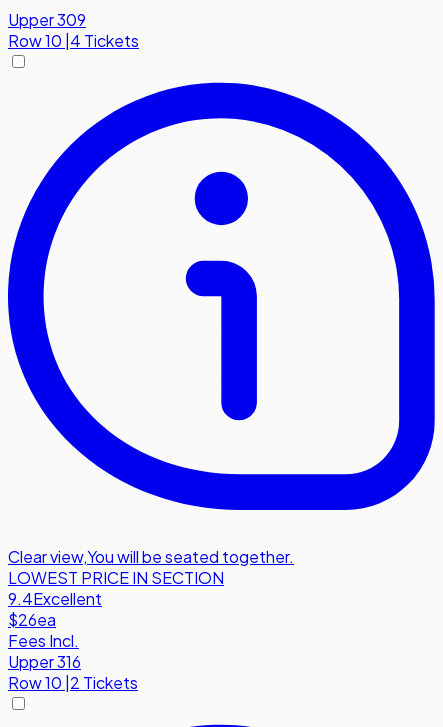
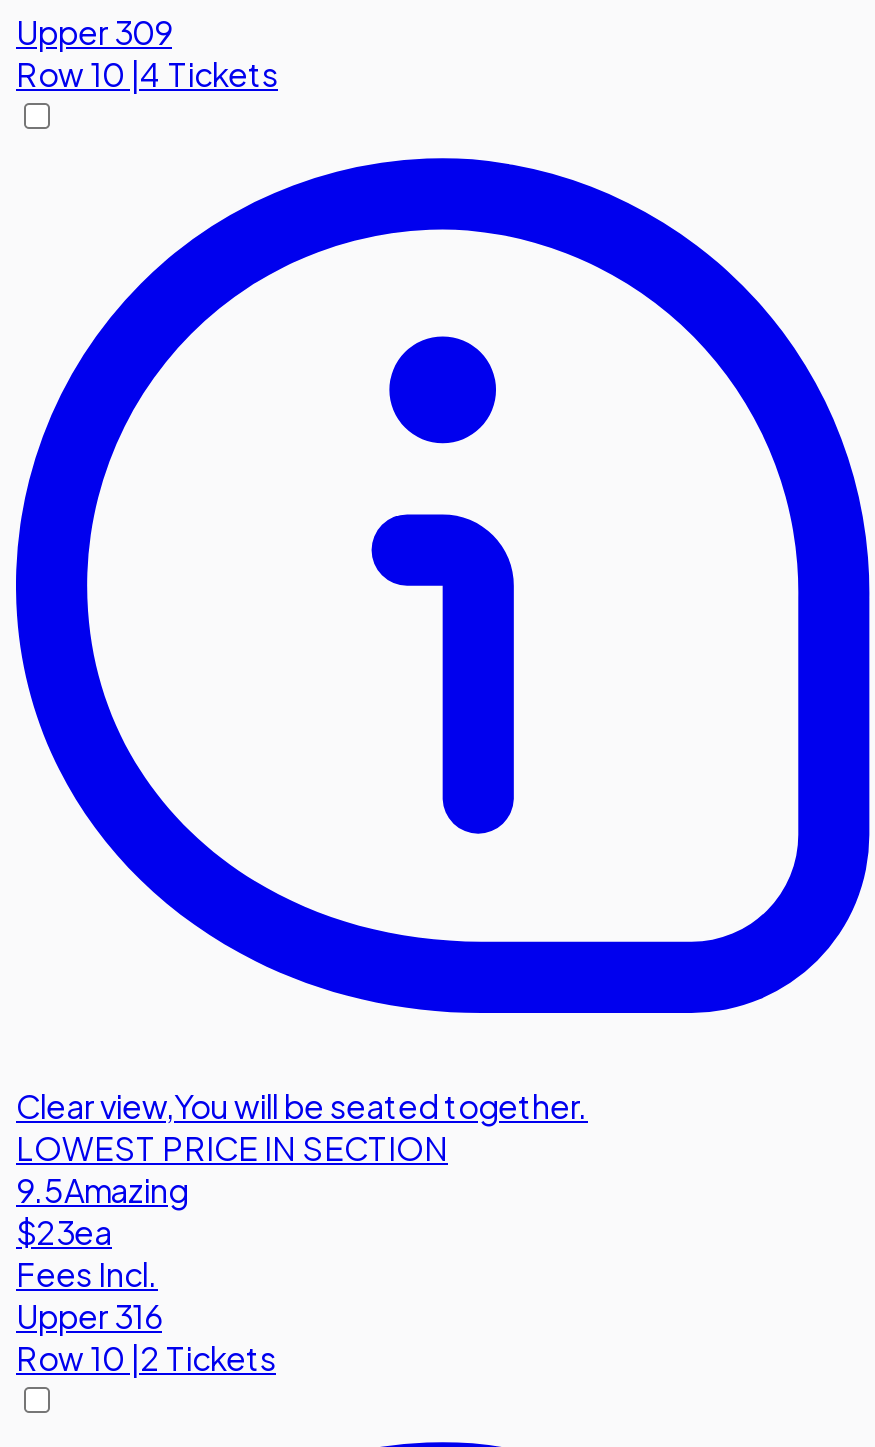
- 9.4Excellent
- $26ea
+ 9.5Amazing
+ $23ea
